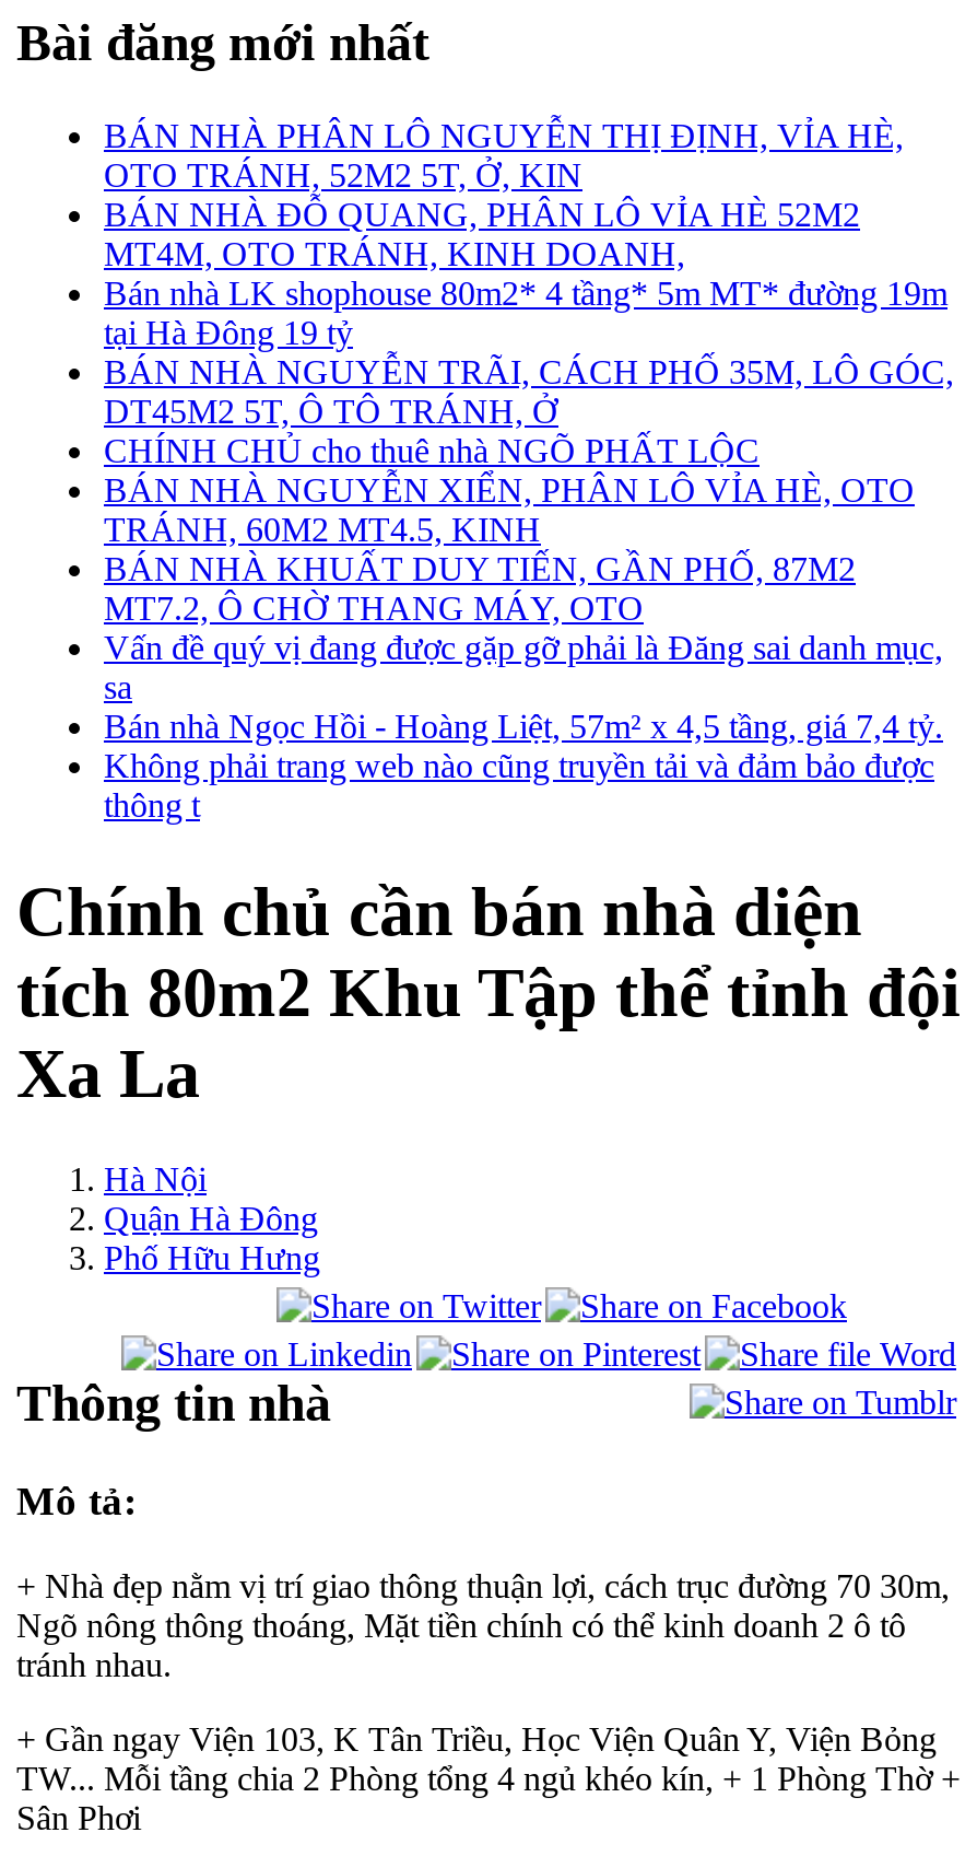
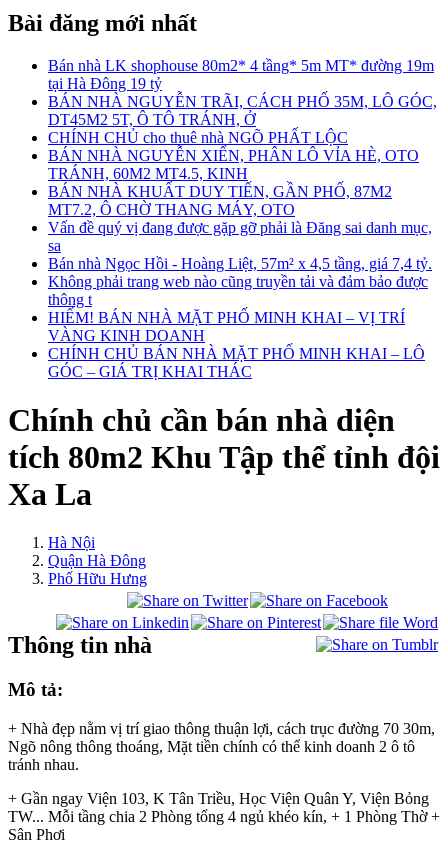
- BÁN NHÀ PHÂN LÔ NGUYỄN THỊ ĐỊNH, VỈA HÈ,
- OTO TRÁNH, 52M2 5T, Ở, KIN
- BÁN NHÀ ĐỖ QUANG, PHÂN LÔ VỈA HÈ 52M2
- MT4M, OTO TRÁNH, KINH DOANH,

moved up: Bán nhà LK shophouse 80m2* 4 tầng* 5m MT* đường 19m | tại Hà Đông 19 tỷ | BÁN NHÀ NGUYỄN TRÃI, CÁCH PHỐ 35M, LÔ GÓC, | ... | Không phải trang web nào cũng truyền tải và đảm bảo được | thông t

+ HIẾM! BÁN NHÀ MẶT PHỐ MINH KHAI – VỊ TRÍ
+ VÀNG KINH DOANH
+ CHÍNH CHỦ BÁN NHÀ MẶT PHỐ MINH KHAI – LÔ
+ GÓC – GIÁ TRỊ KHAI THÁC
